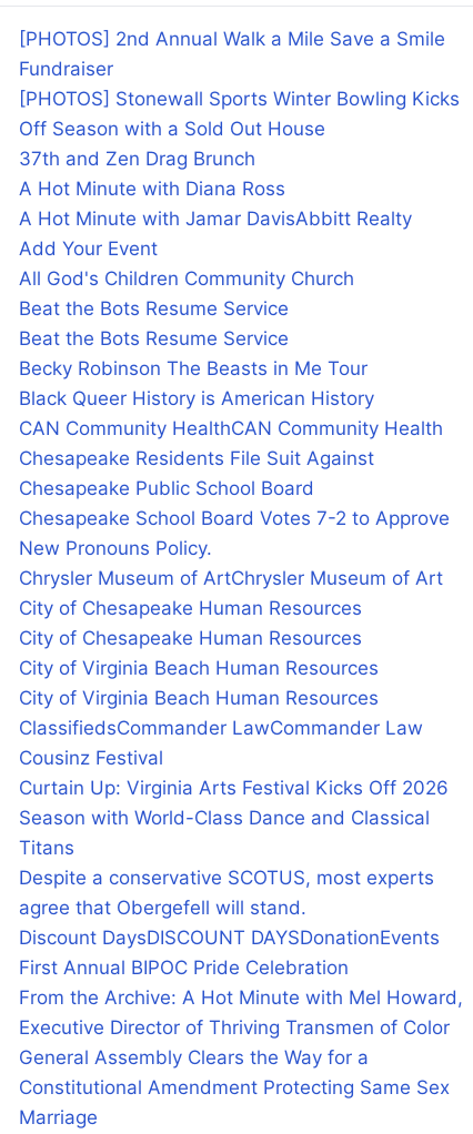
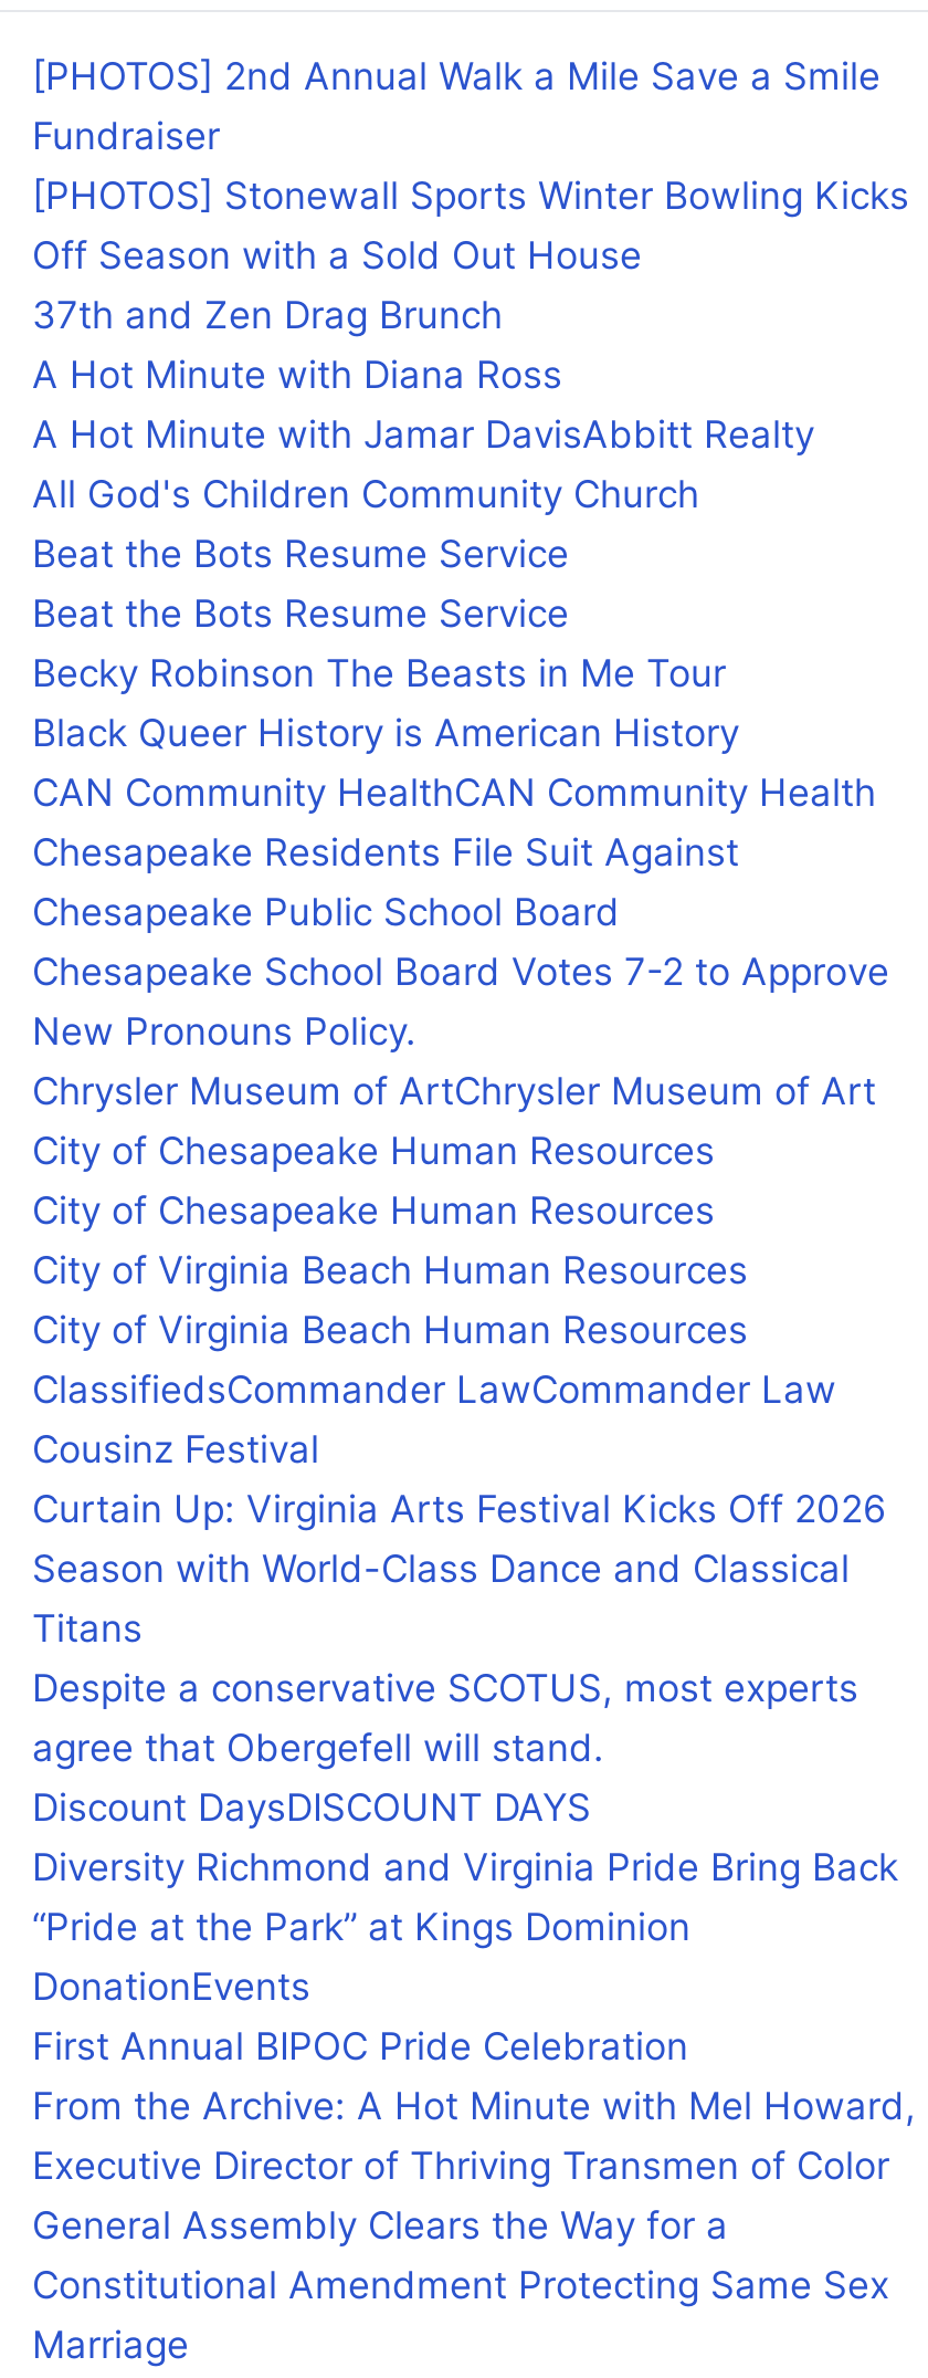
- Add Your Event

moved up: All God's Children Community Church | Beat the Bots Resume Service | Beat the Bots Resume Service | ... | Despite a conservative SCOTUS, most experts | agree that Obergefell will stand.

- Discount DaysDISCOUNT DAYSDonationEvents
+ Discount DaysDISCOUNT DAYS
+ Diversity Richmond and Virginia Pride Bring Back
+ “Pride at the Park” at Kings Dominion
+ DonationEvents
